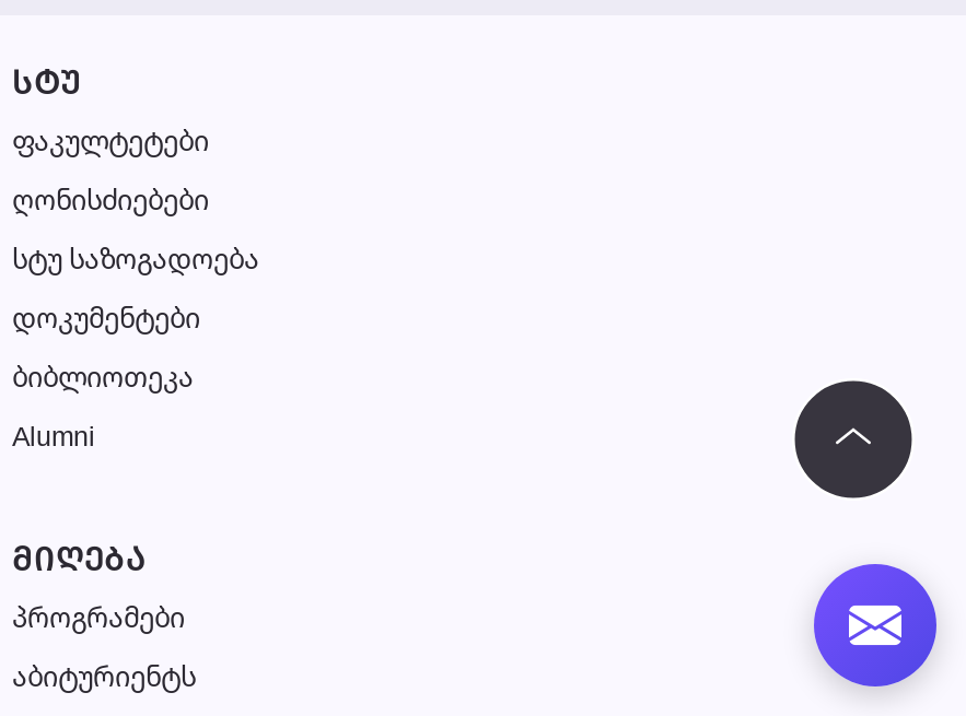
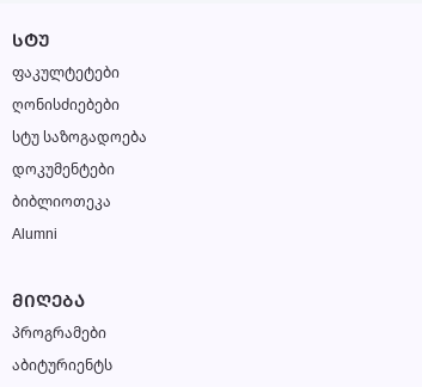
- [image]

- [image]
